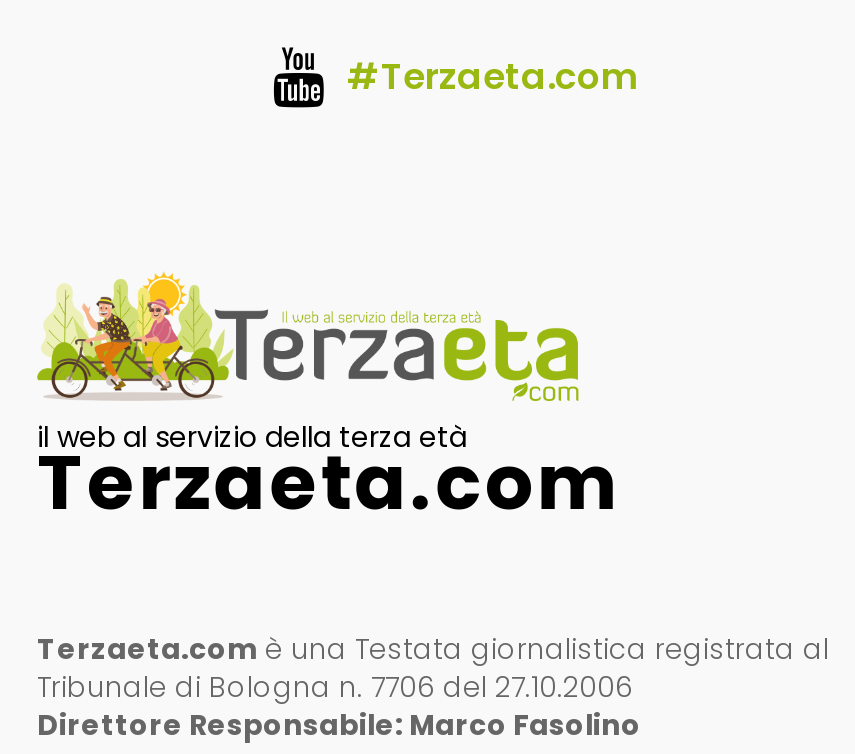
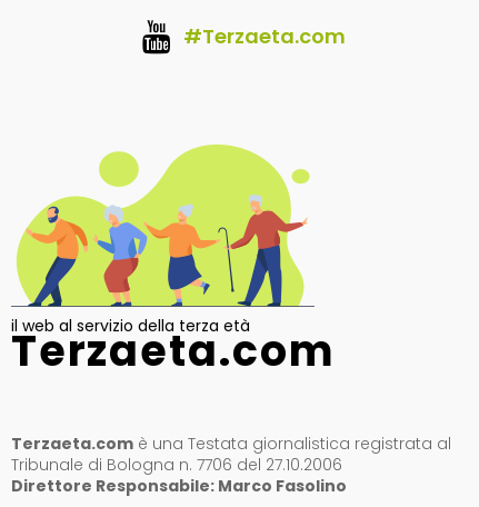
- [image]
+ [image]
